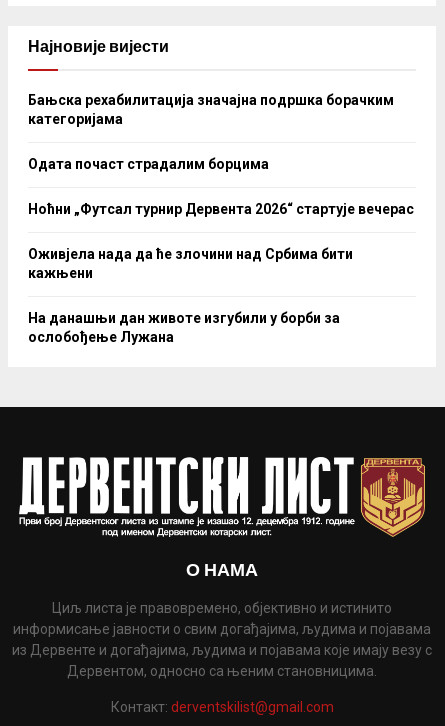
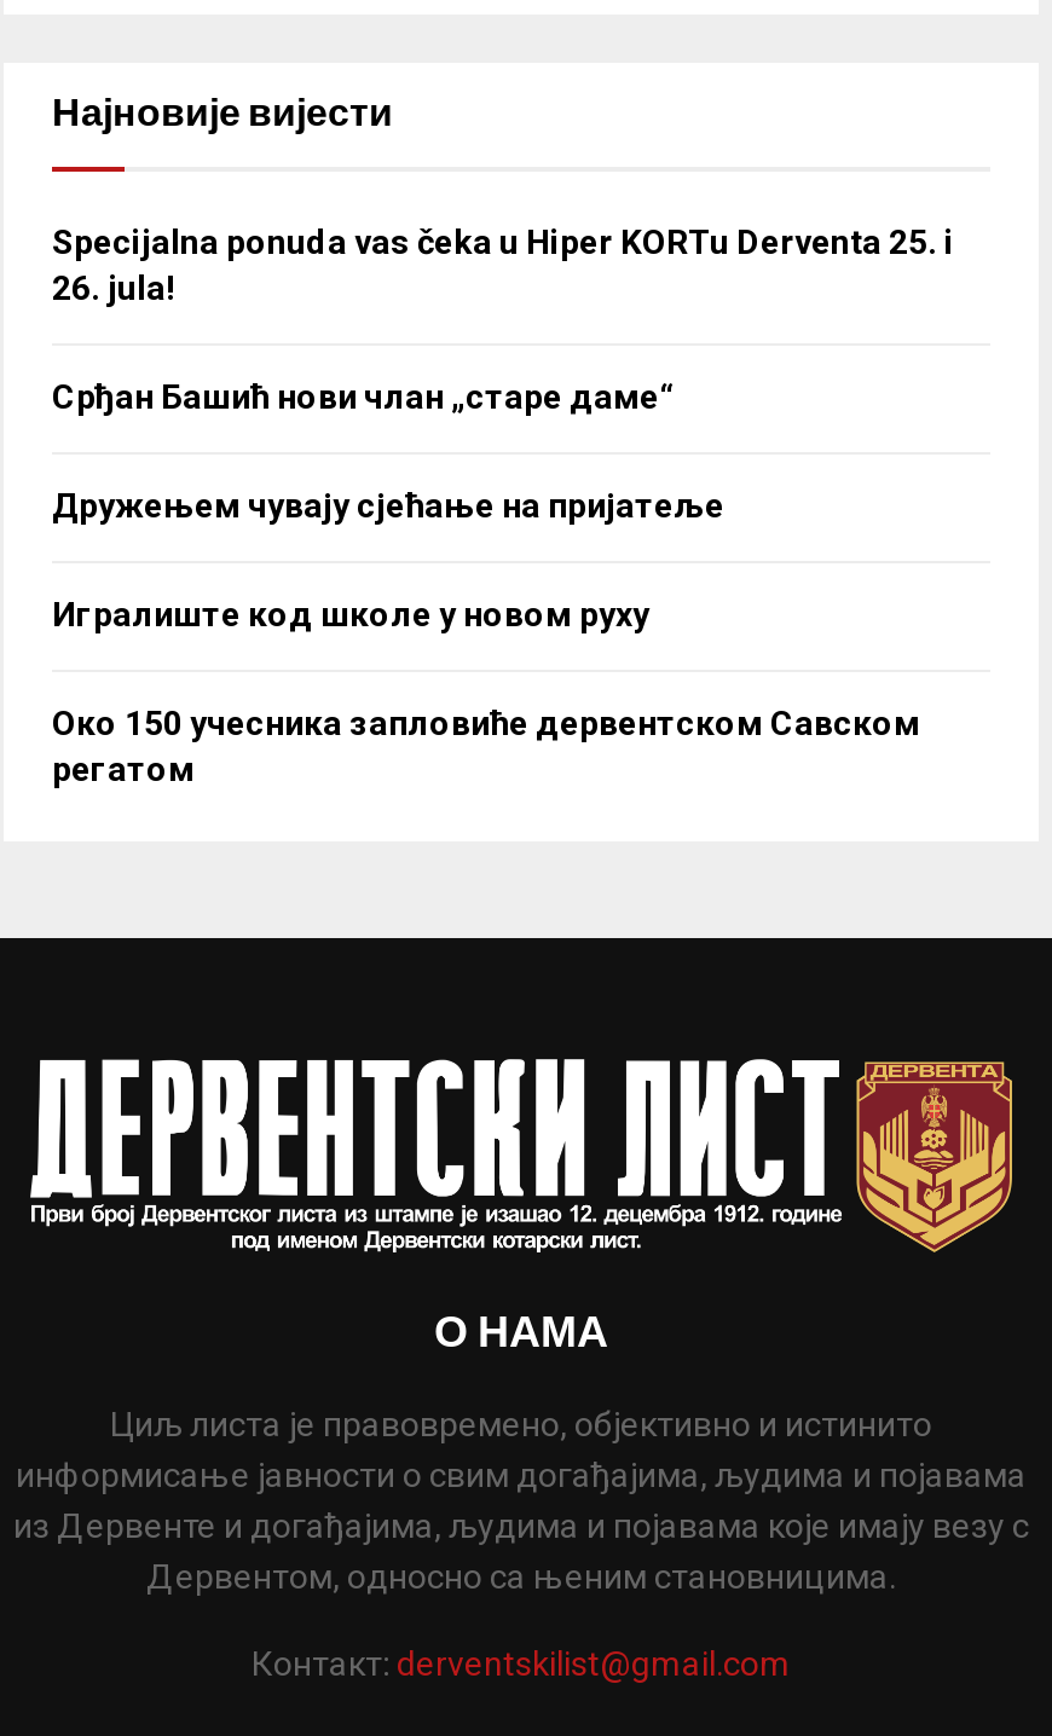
- Бањска рехабилитација значајна подршка борачким
- категоријама
+ Specijalna ponuda vas čeka u Hiper KORTu Derventa 25. i
+ 26. jula!

- Одата почаст страдалим борцима
+ Срђан Башић нови члан „старе даме“

- Ноћни „Футсал турнир Дервента 2026“ стартује вечерас
+ Дружењем чувају сјећање на пријатеље

- Оживјела нада да ће злочини над Србима бити
- кажњени
+ Игралиште код школе у новом руху

- На данашњи дан животе изгубили у борби за
- ослобођење Лужана
+ Око 150 учесника запловиће дервентском Савском
+ регатом
